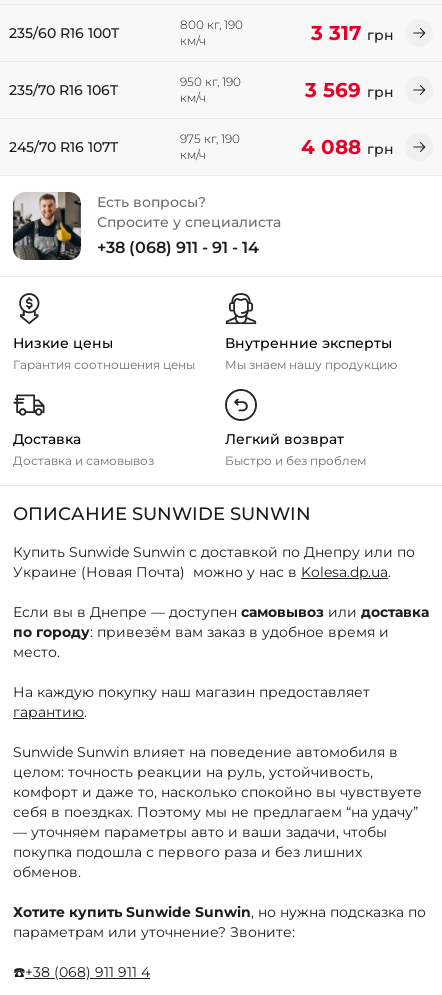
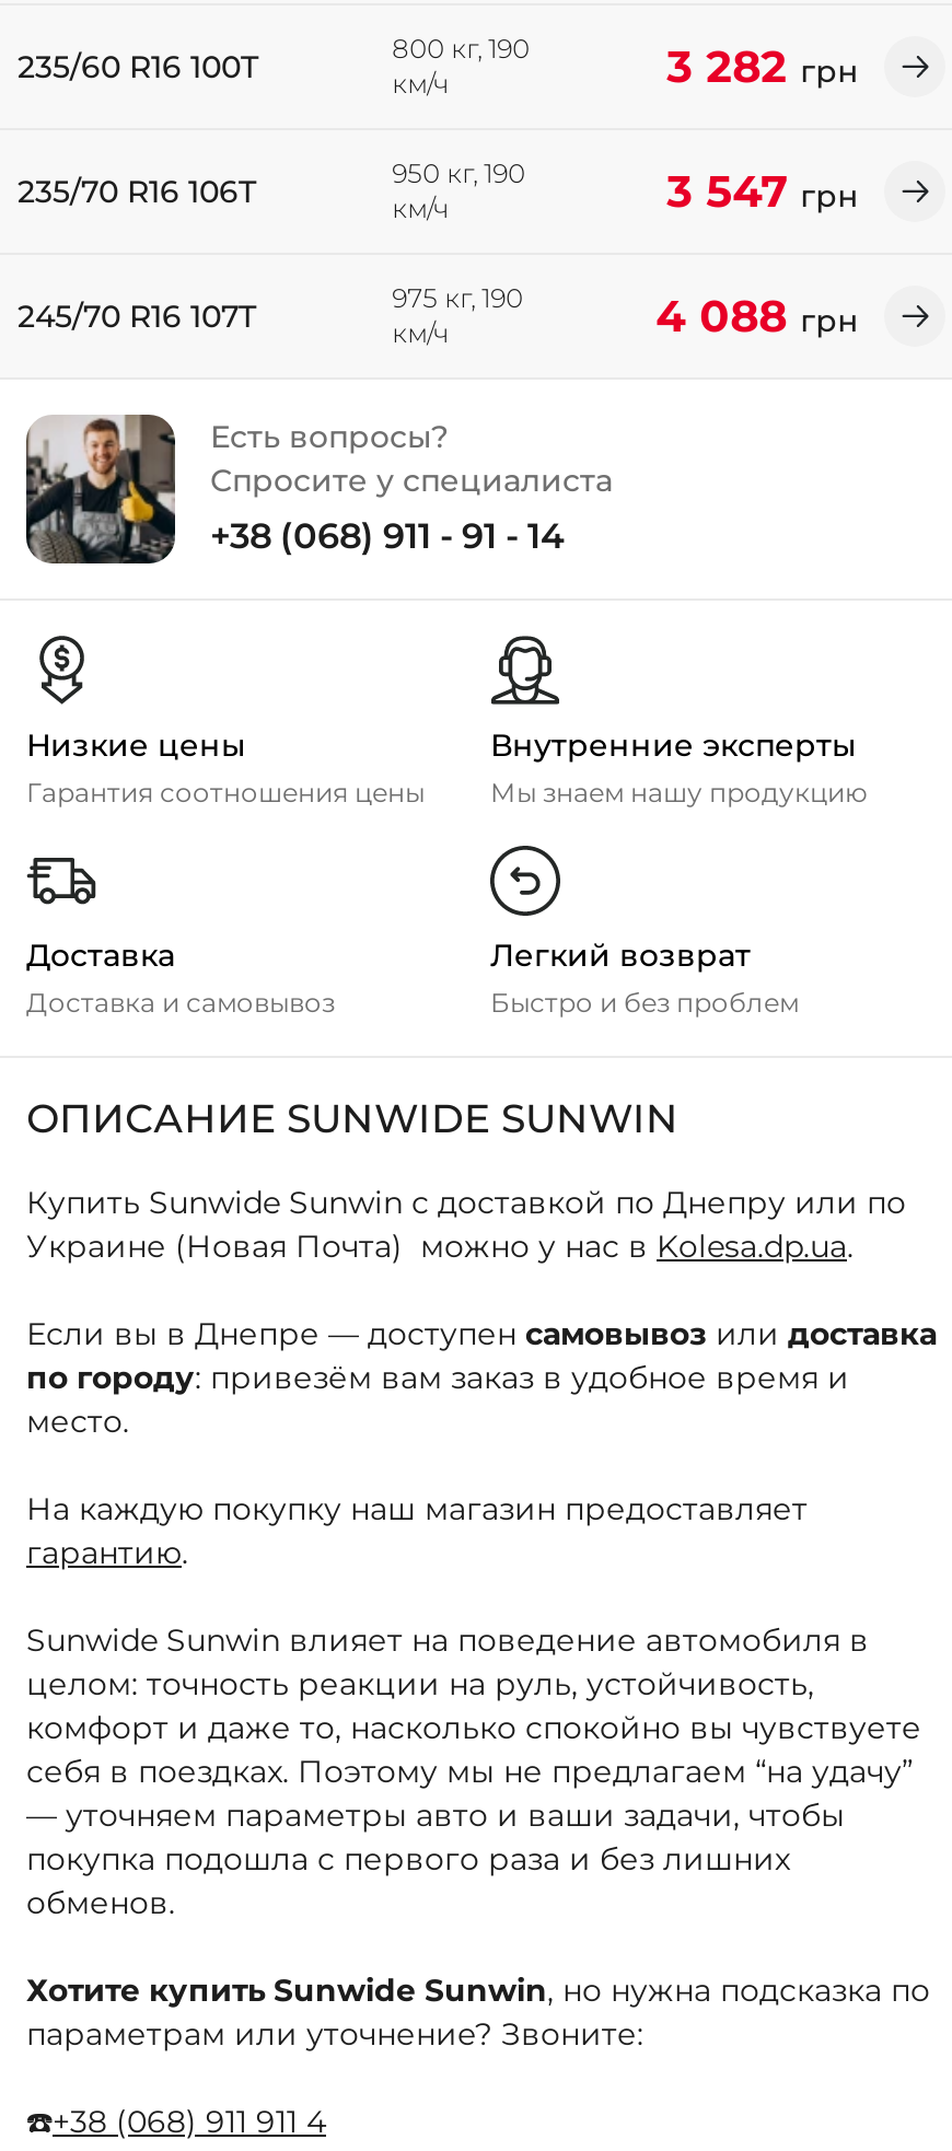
- 3 317 грн
+ 3 282 грн

- 3 569 грн
+ 3 547 грн
